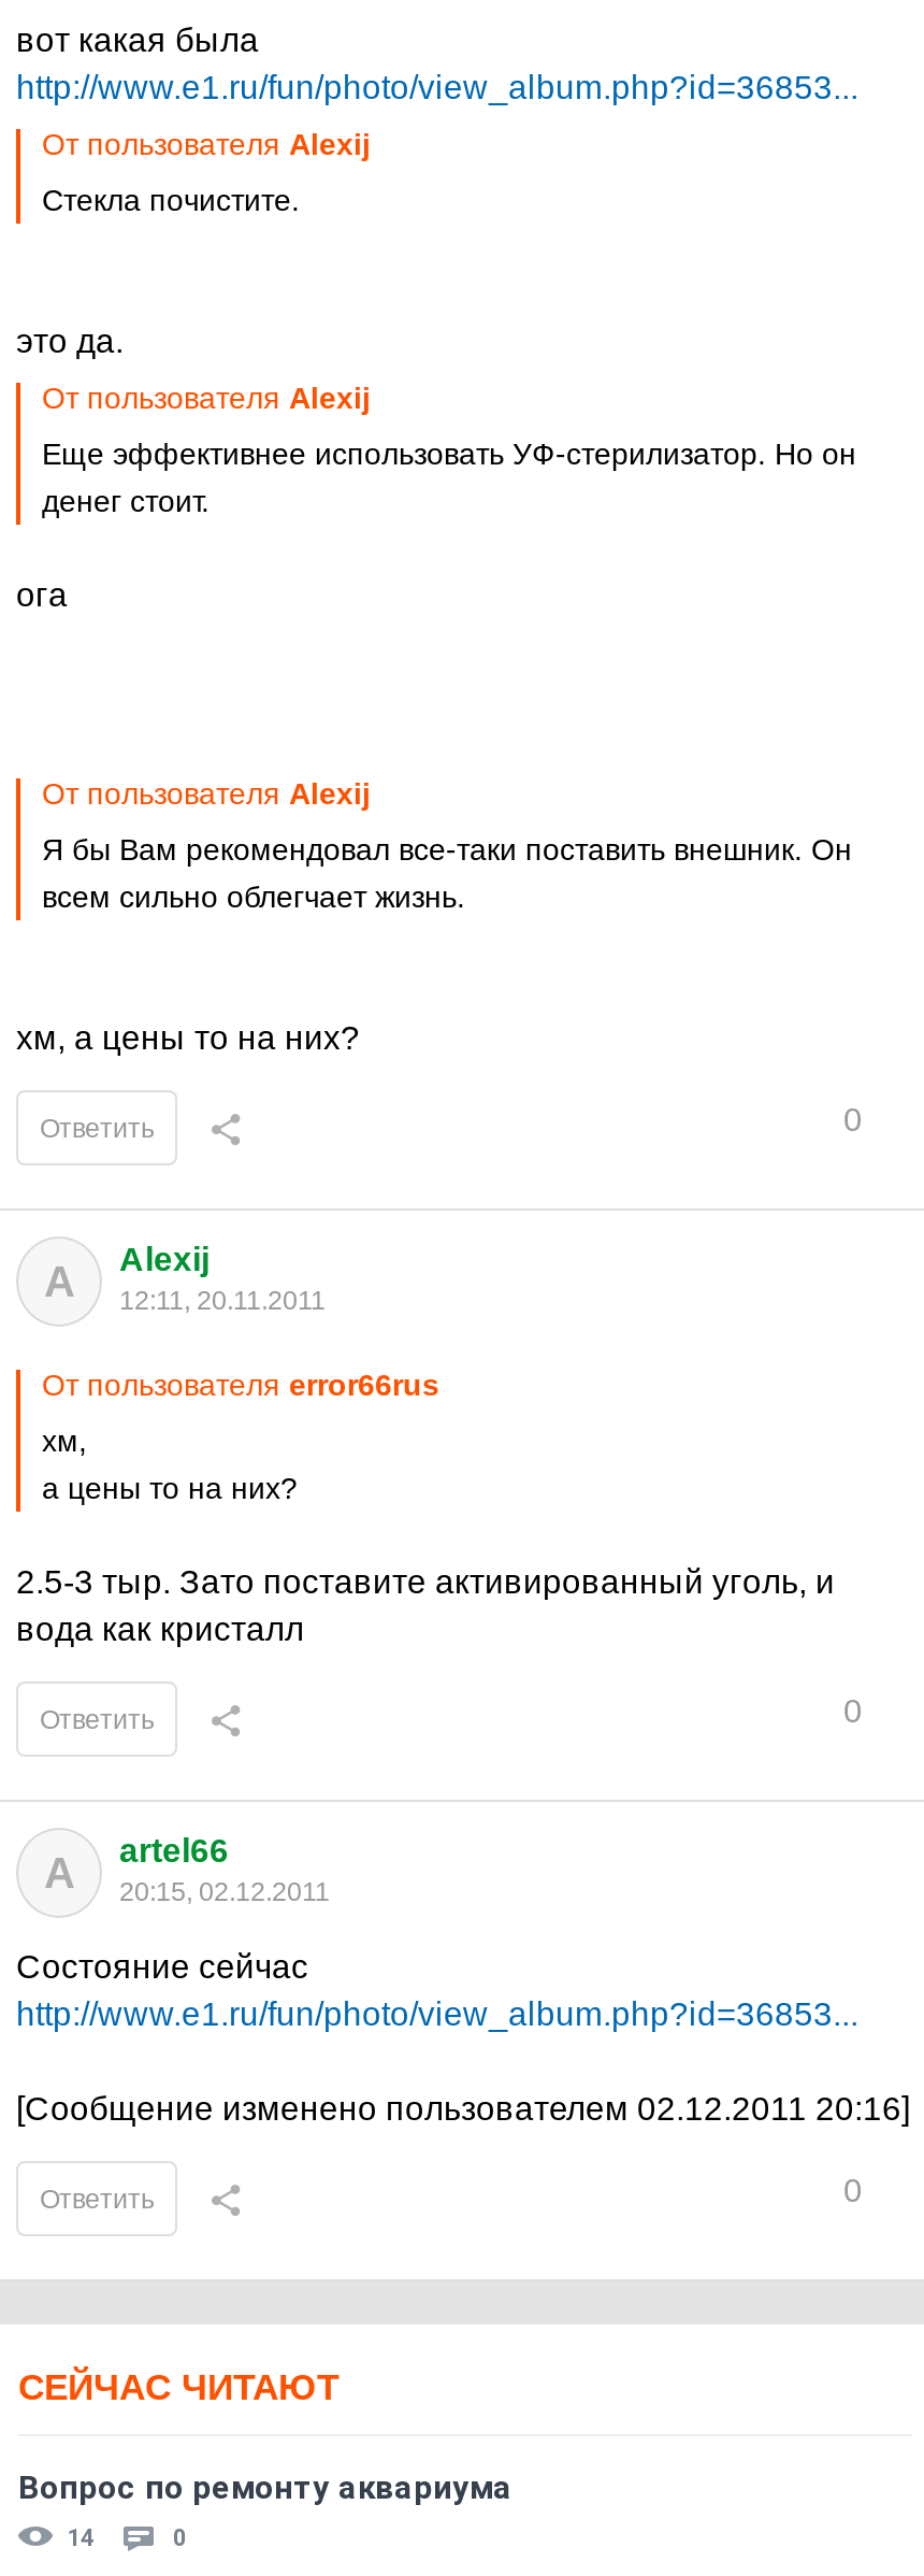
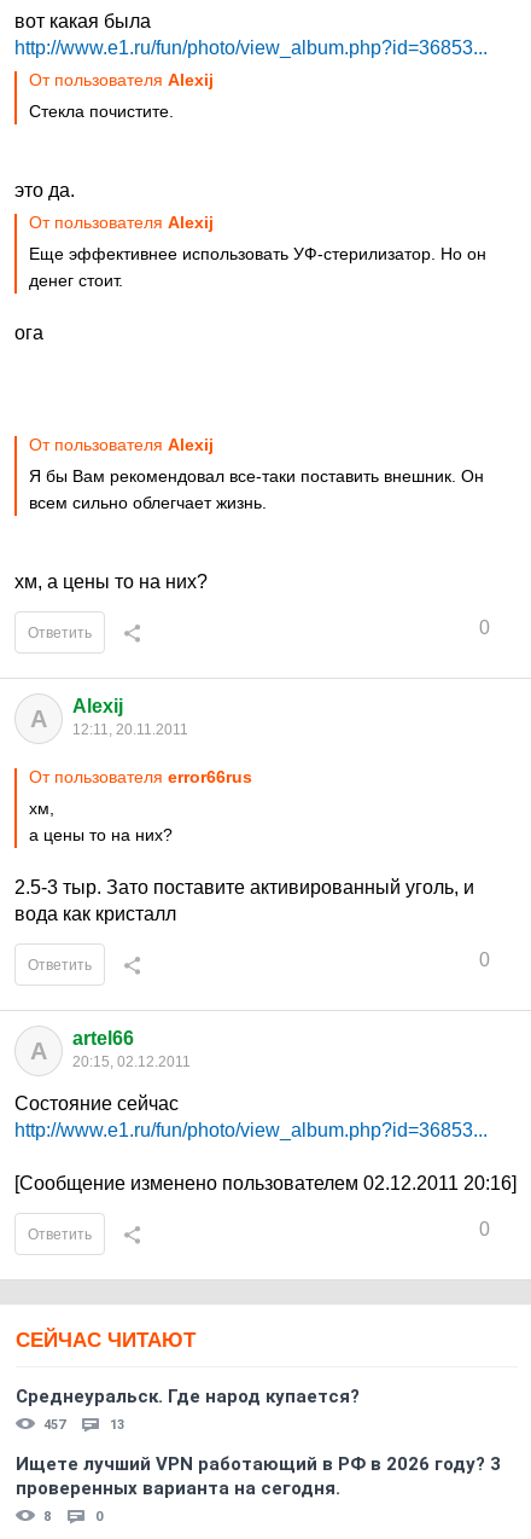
- Вопрос по ремонту аквариума
- 14
+ Среднеуральск. Где народ купается?
+ 457
+ 13
+ Ищете лучший VPN работающий в РФ в 2026 году? 3
+ проверенных варианта на сегодня.
+ 8
